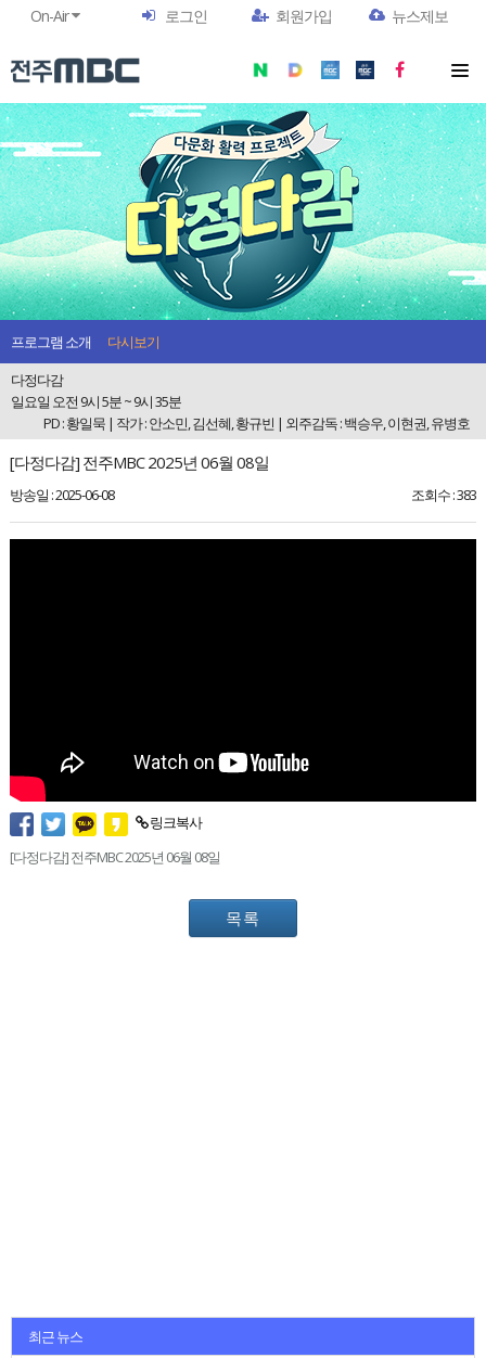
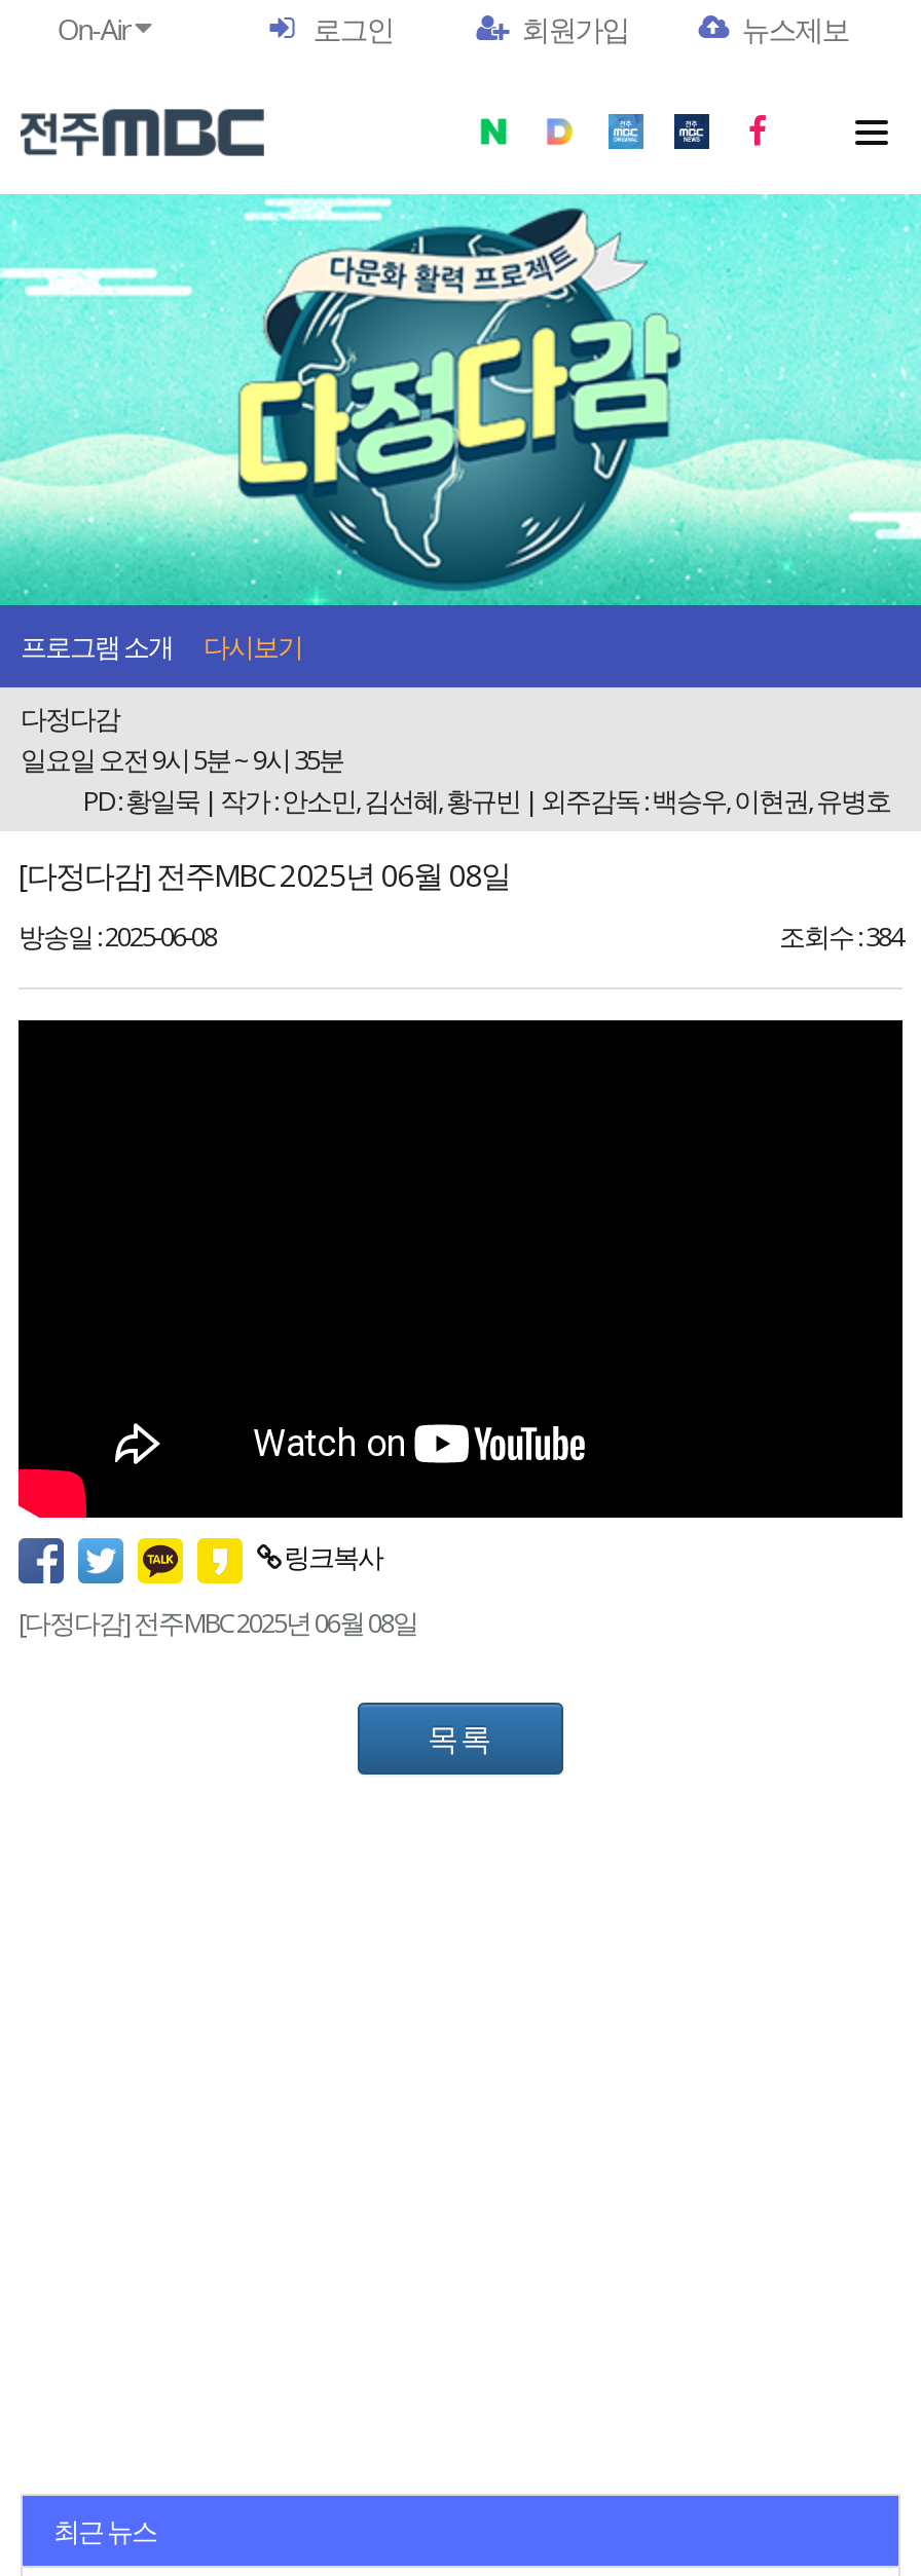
- 조회수 : 383
+ 조회수 : 384
